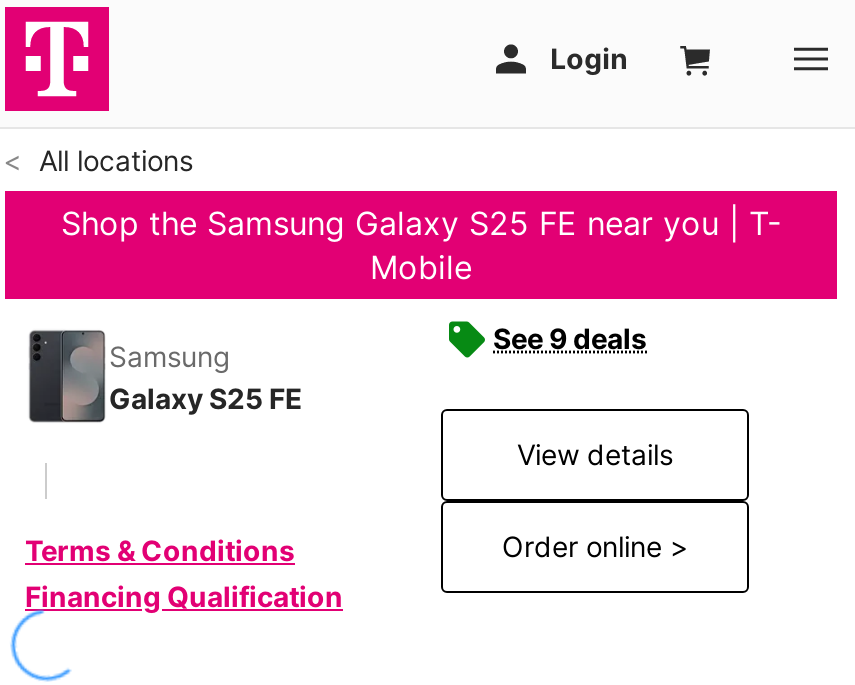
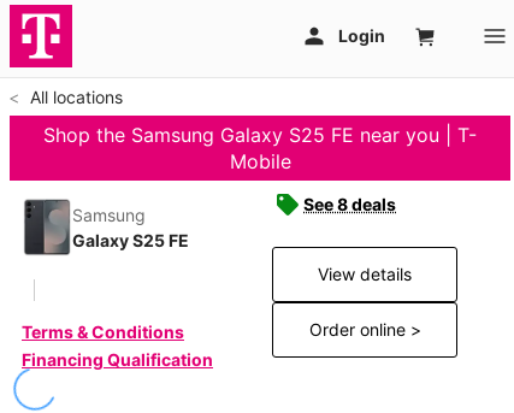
- See 9 deals
+ See 8 deals
